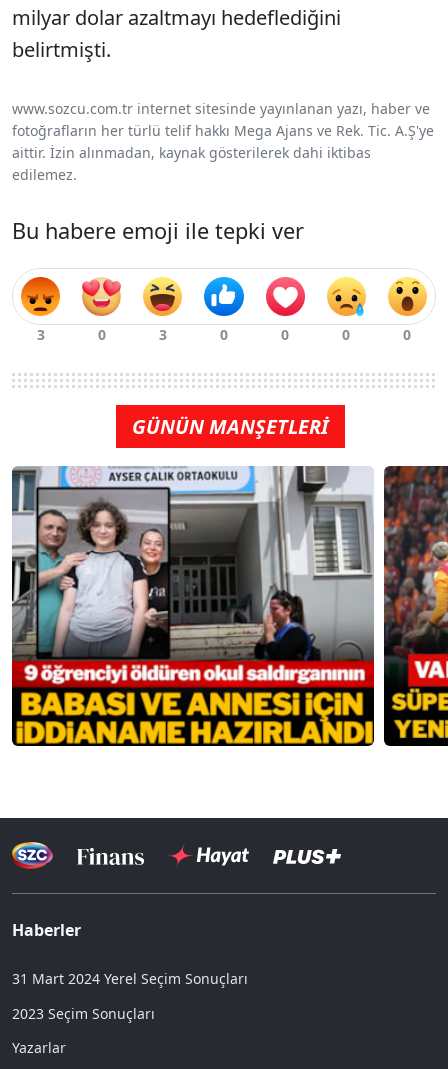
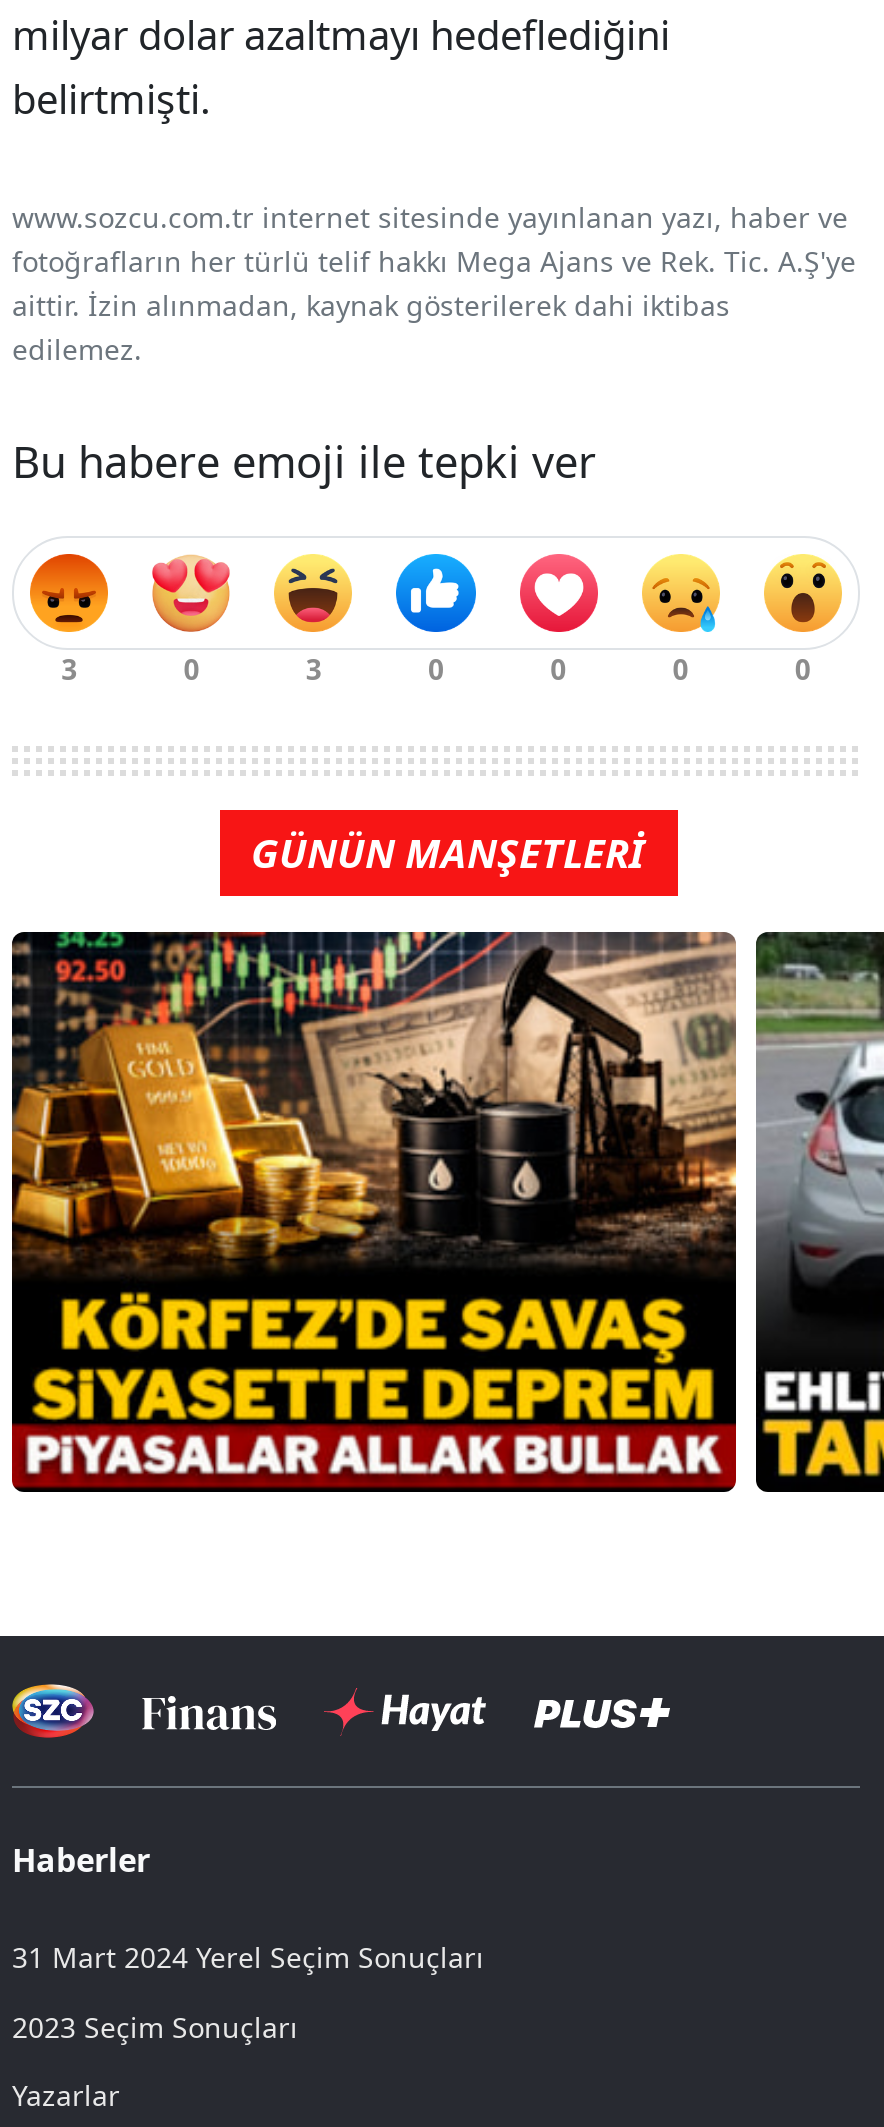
- [image]
+ [image]

- [image]
+ [image]
